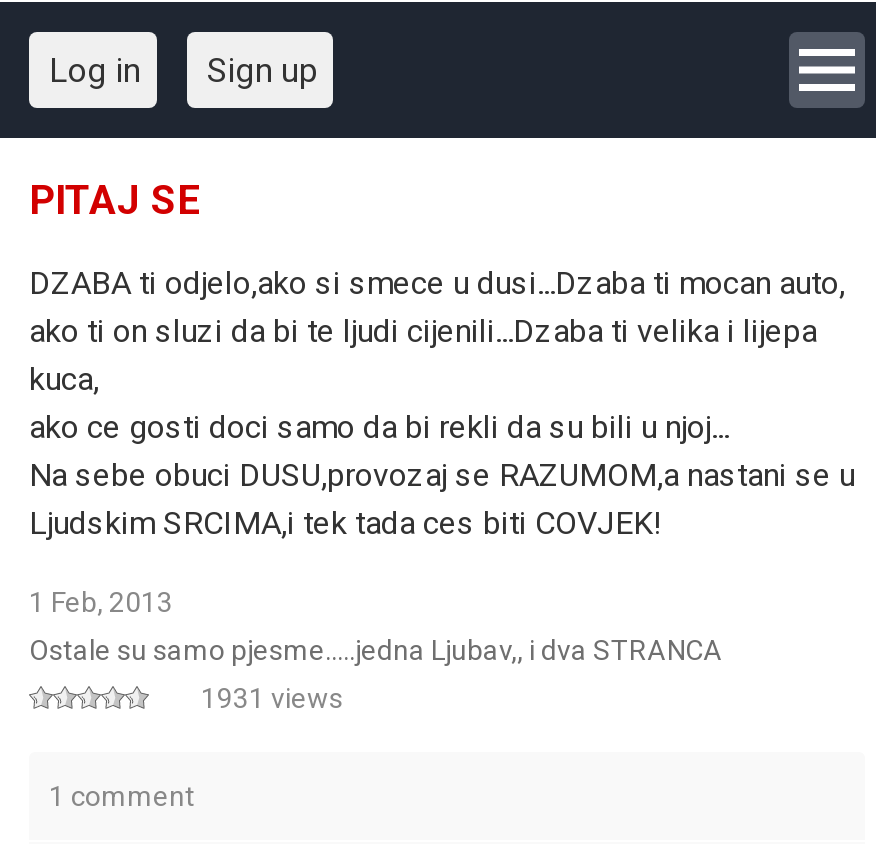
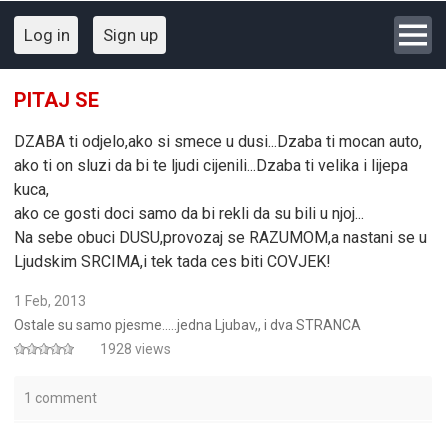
- 1931 views
+ 1928 views
